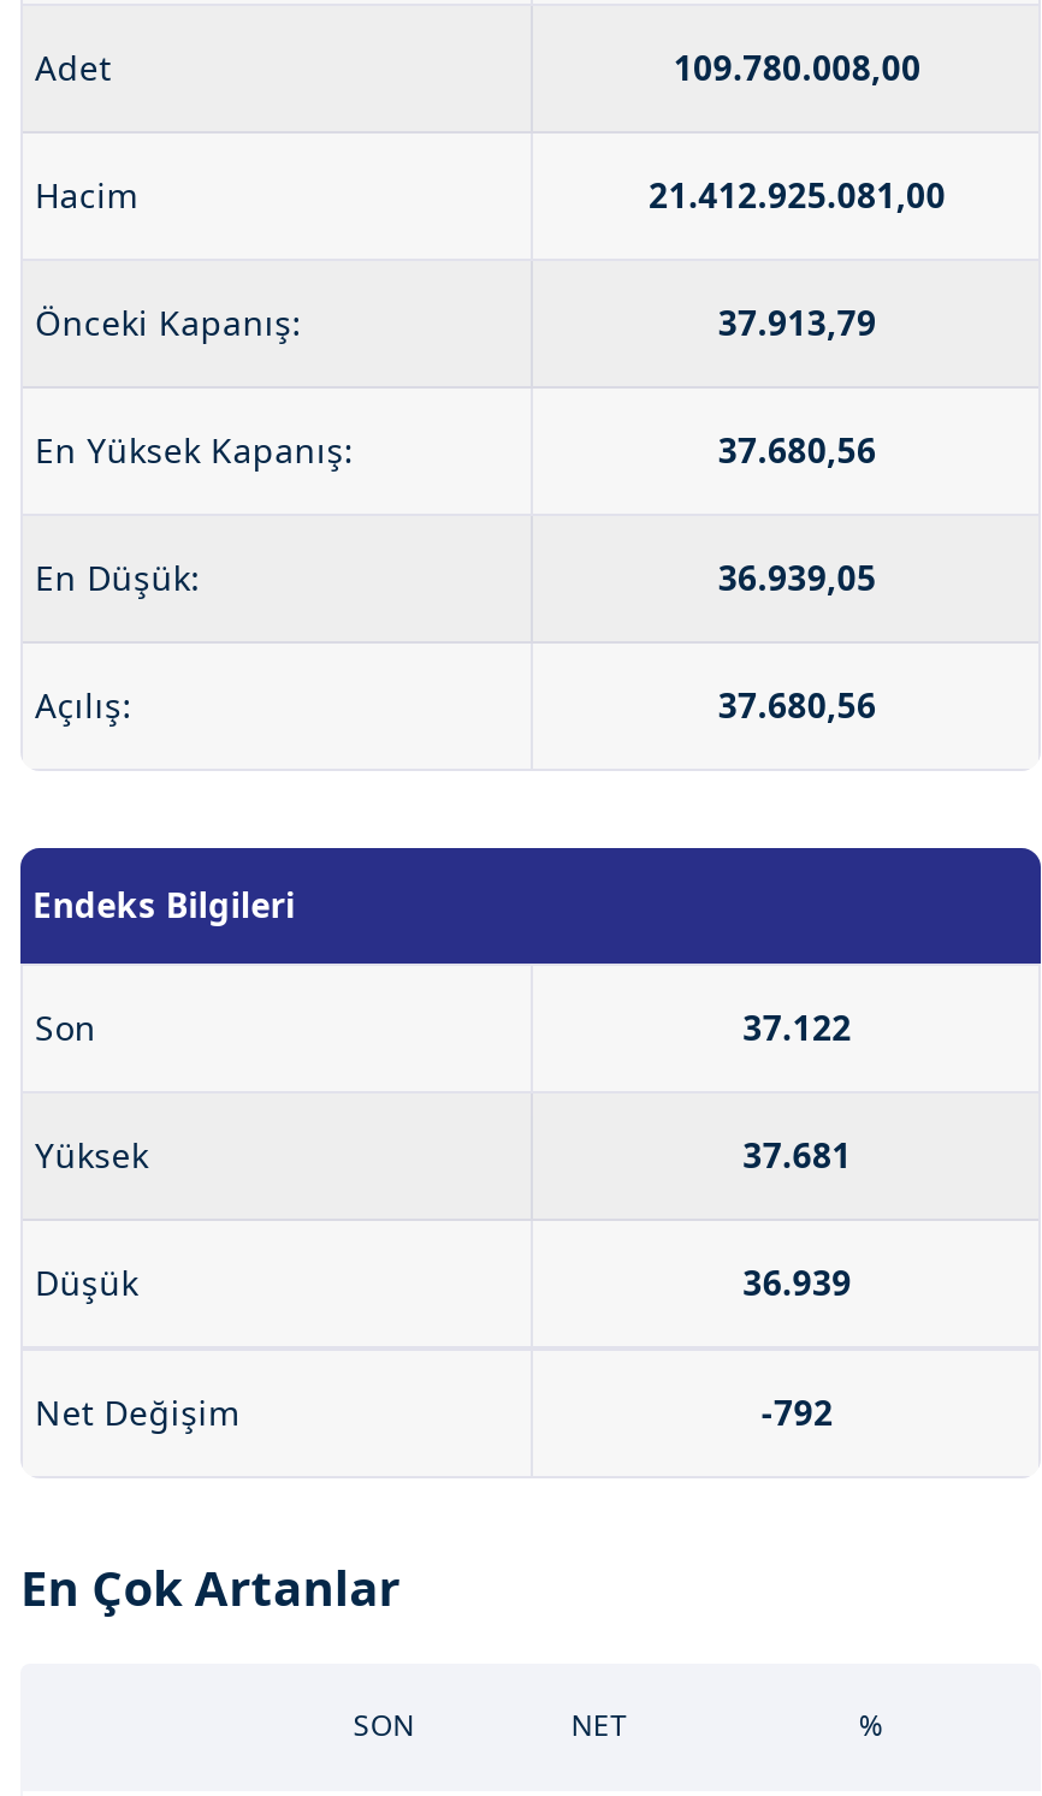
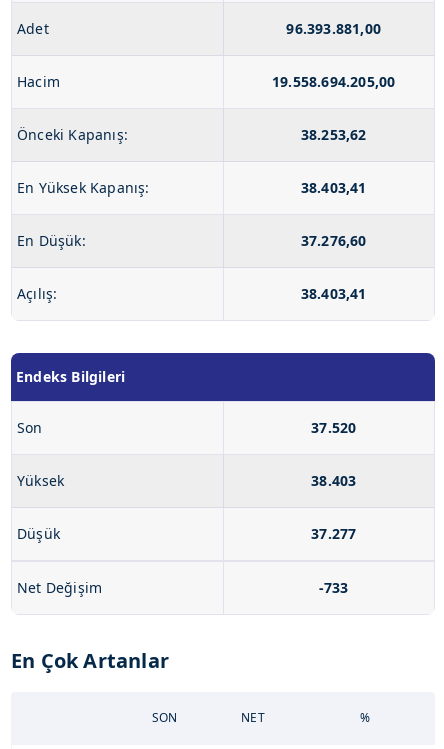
- 109.780.008,00
+ 96.393.881,00

- 21.412.925.081,00
+ 19.558.694.205,00

- 37.913,79
+ 38.253,62

- 37.680,56
+ 38.403,41

- 36.939,05
+ 37.276,60

- 37.680,56
+ 38.403,41

- 37.122
+ 37.520

- 37.681
+ 38.403

- 36.939
+ 37.277

- -792
+ -733
